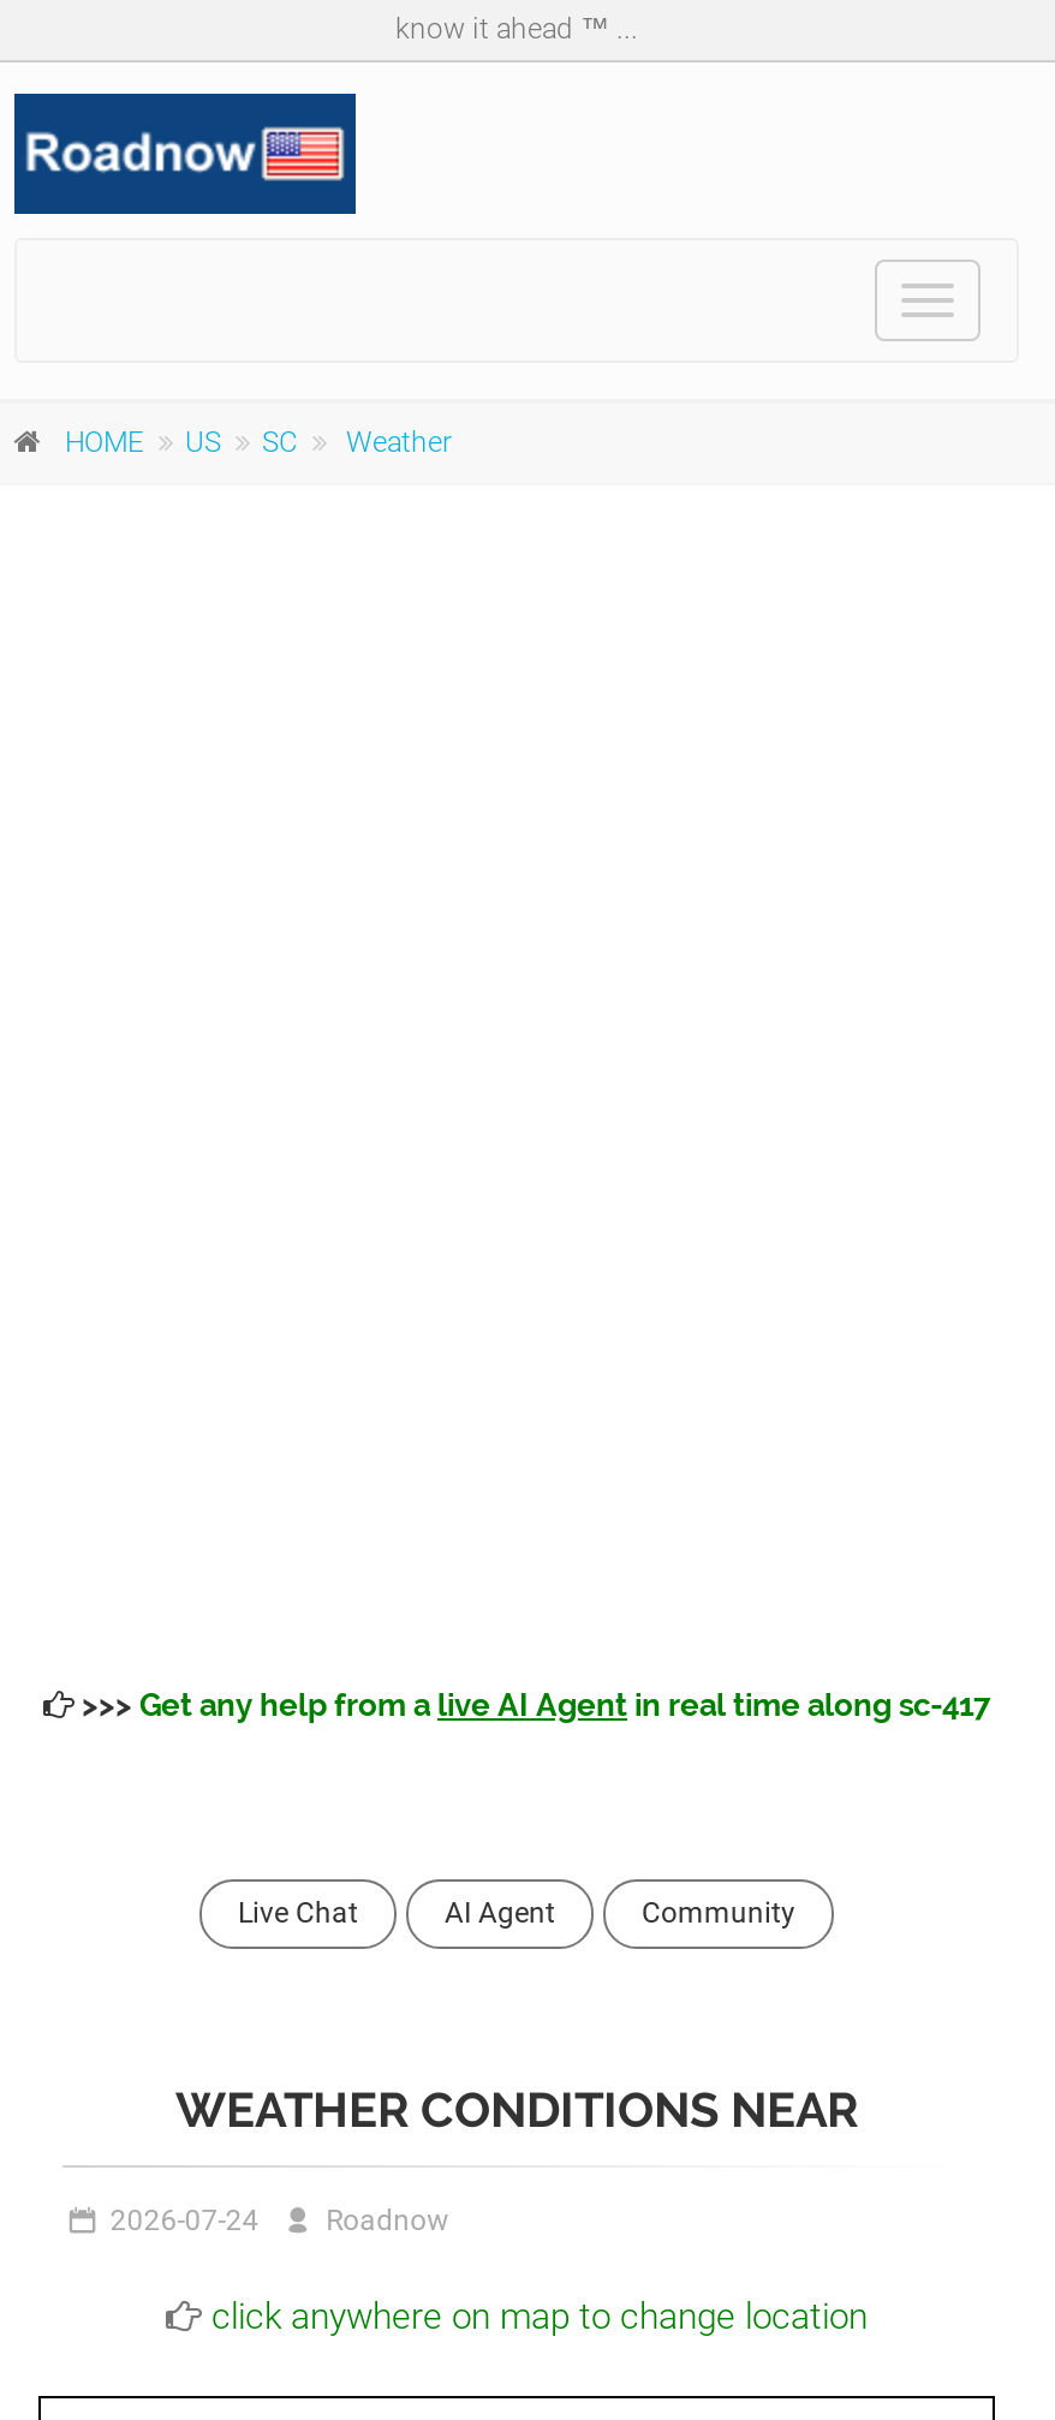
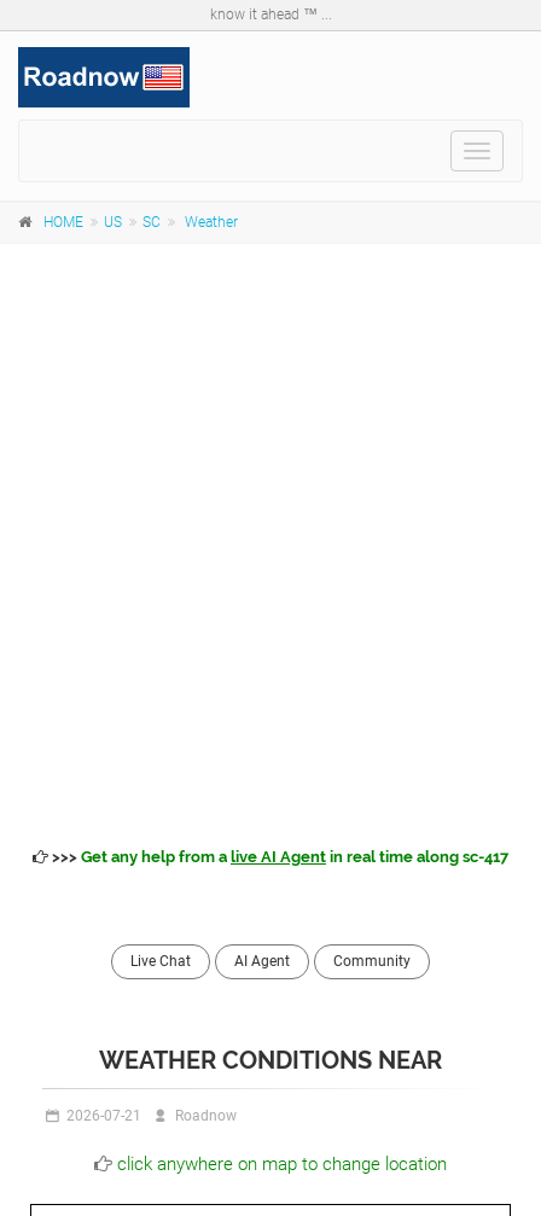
- 2026-07-24 Roadnow
+ 2026-07-21 Roadnow
